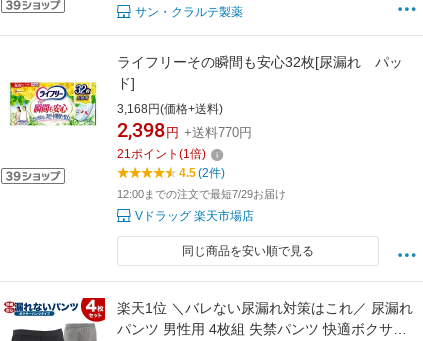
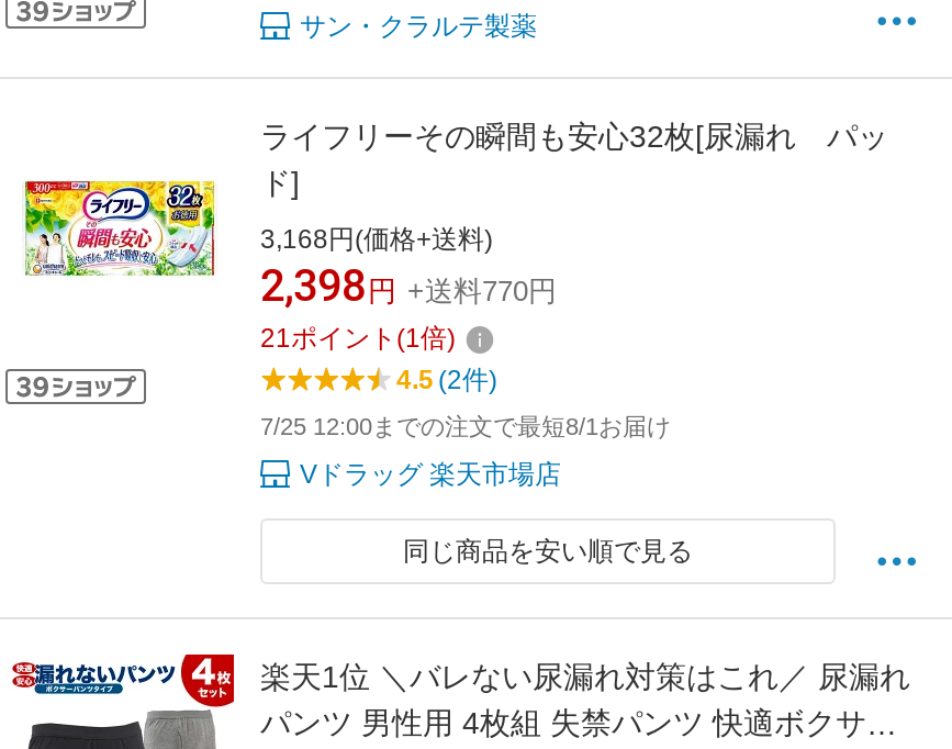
- 12:00までの注文で最短7/29お届け
+ 7/25 12:00までの注文で最短8/1お届け
